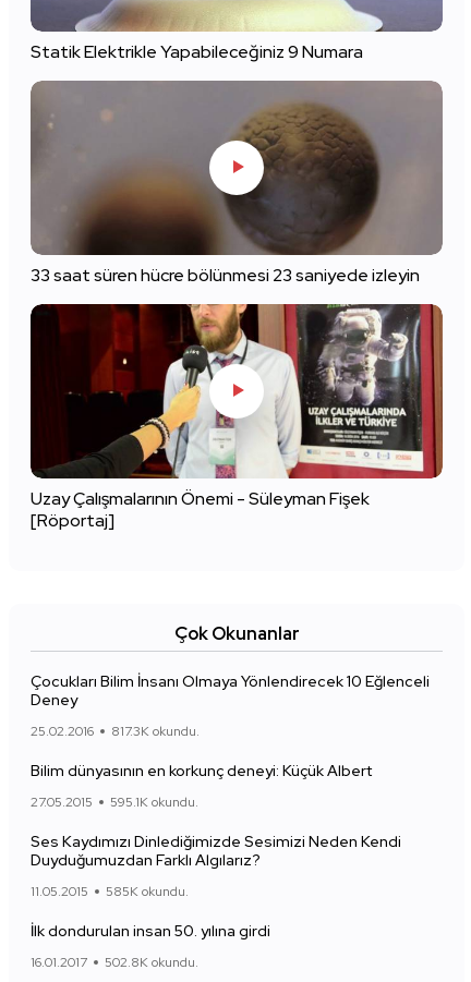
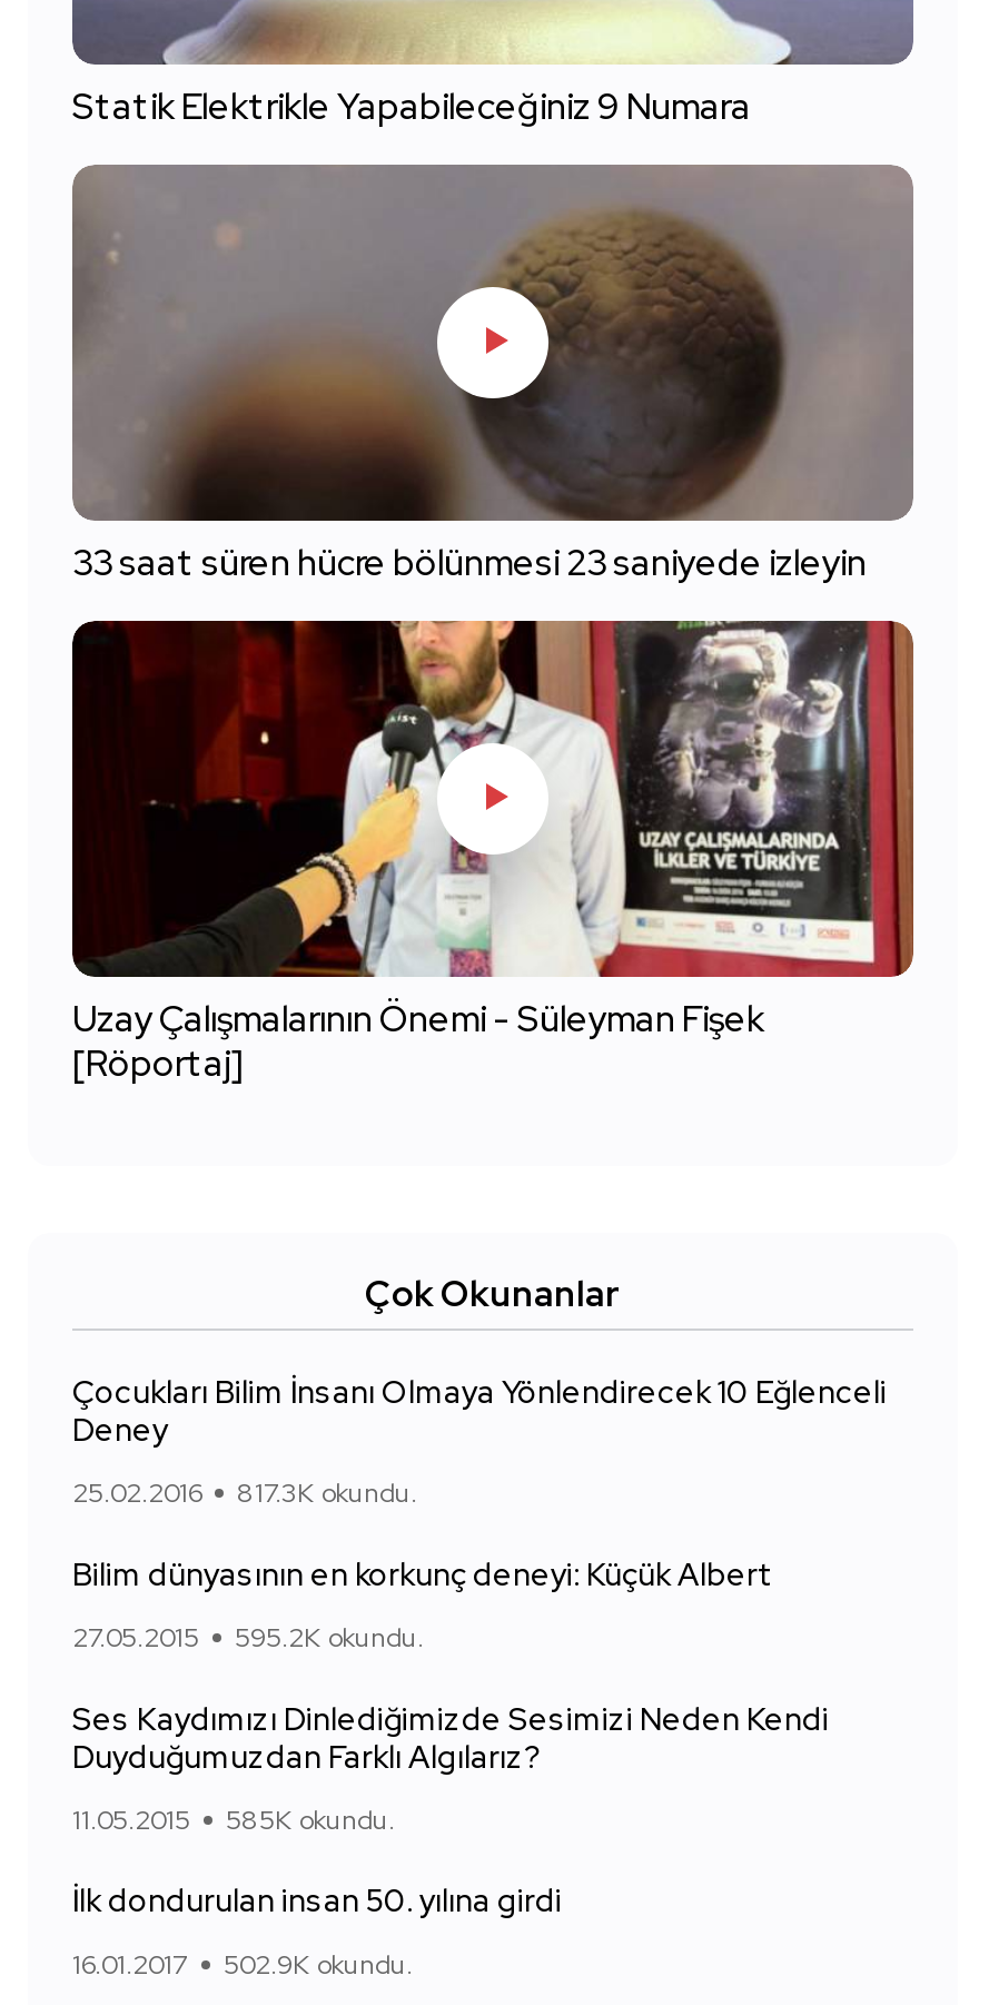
- 27.05.2015 595.1K okundu.
+ 27.05.2015 595.2K okundu.

- 16.01.2017 502.8K okundu.
+ 16.01.2017 502.9K okundu.
